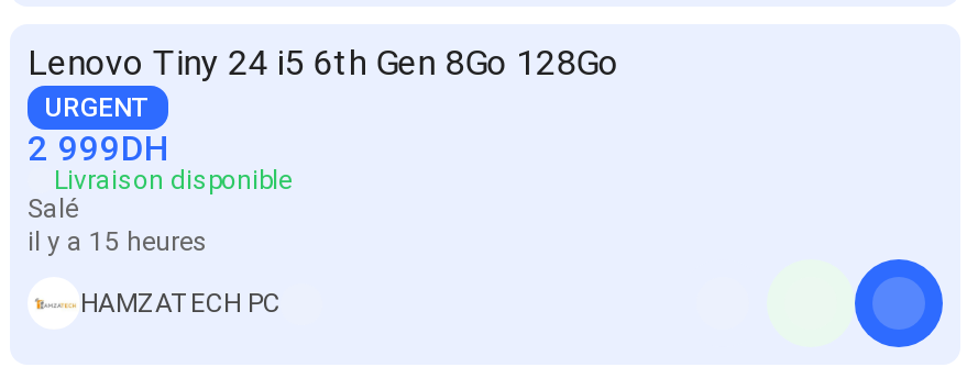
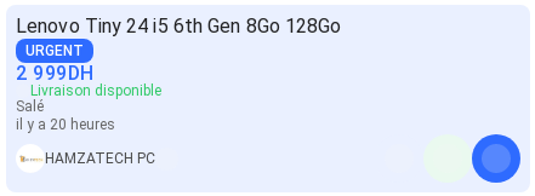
- il y a 15 heures
+ il y a 20 heures
